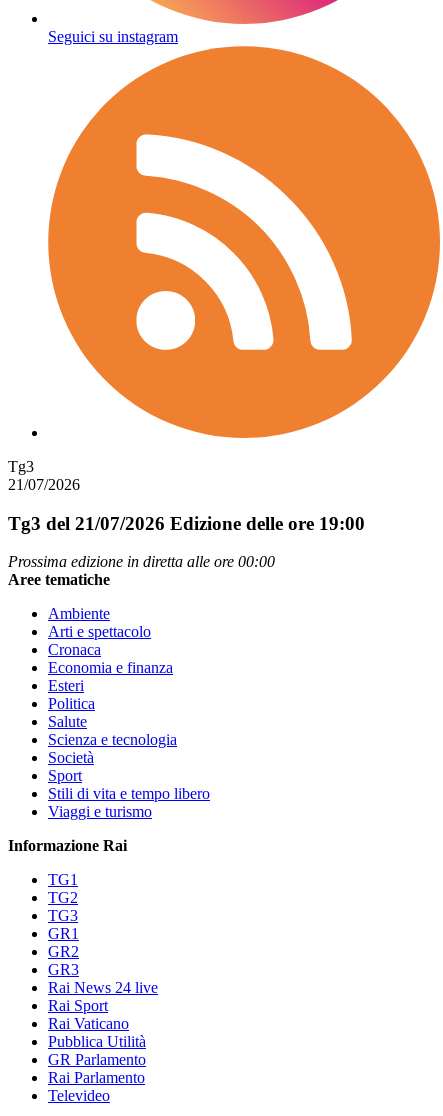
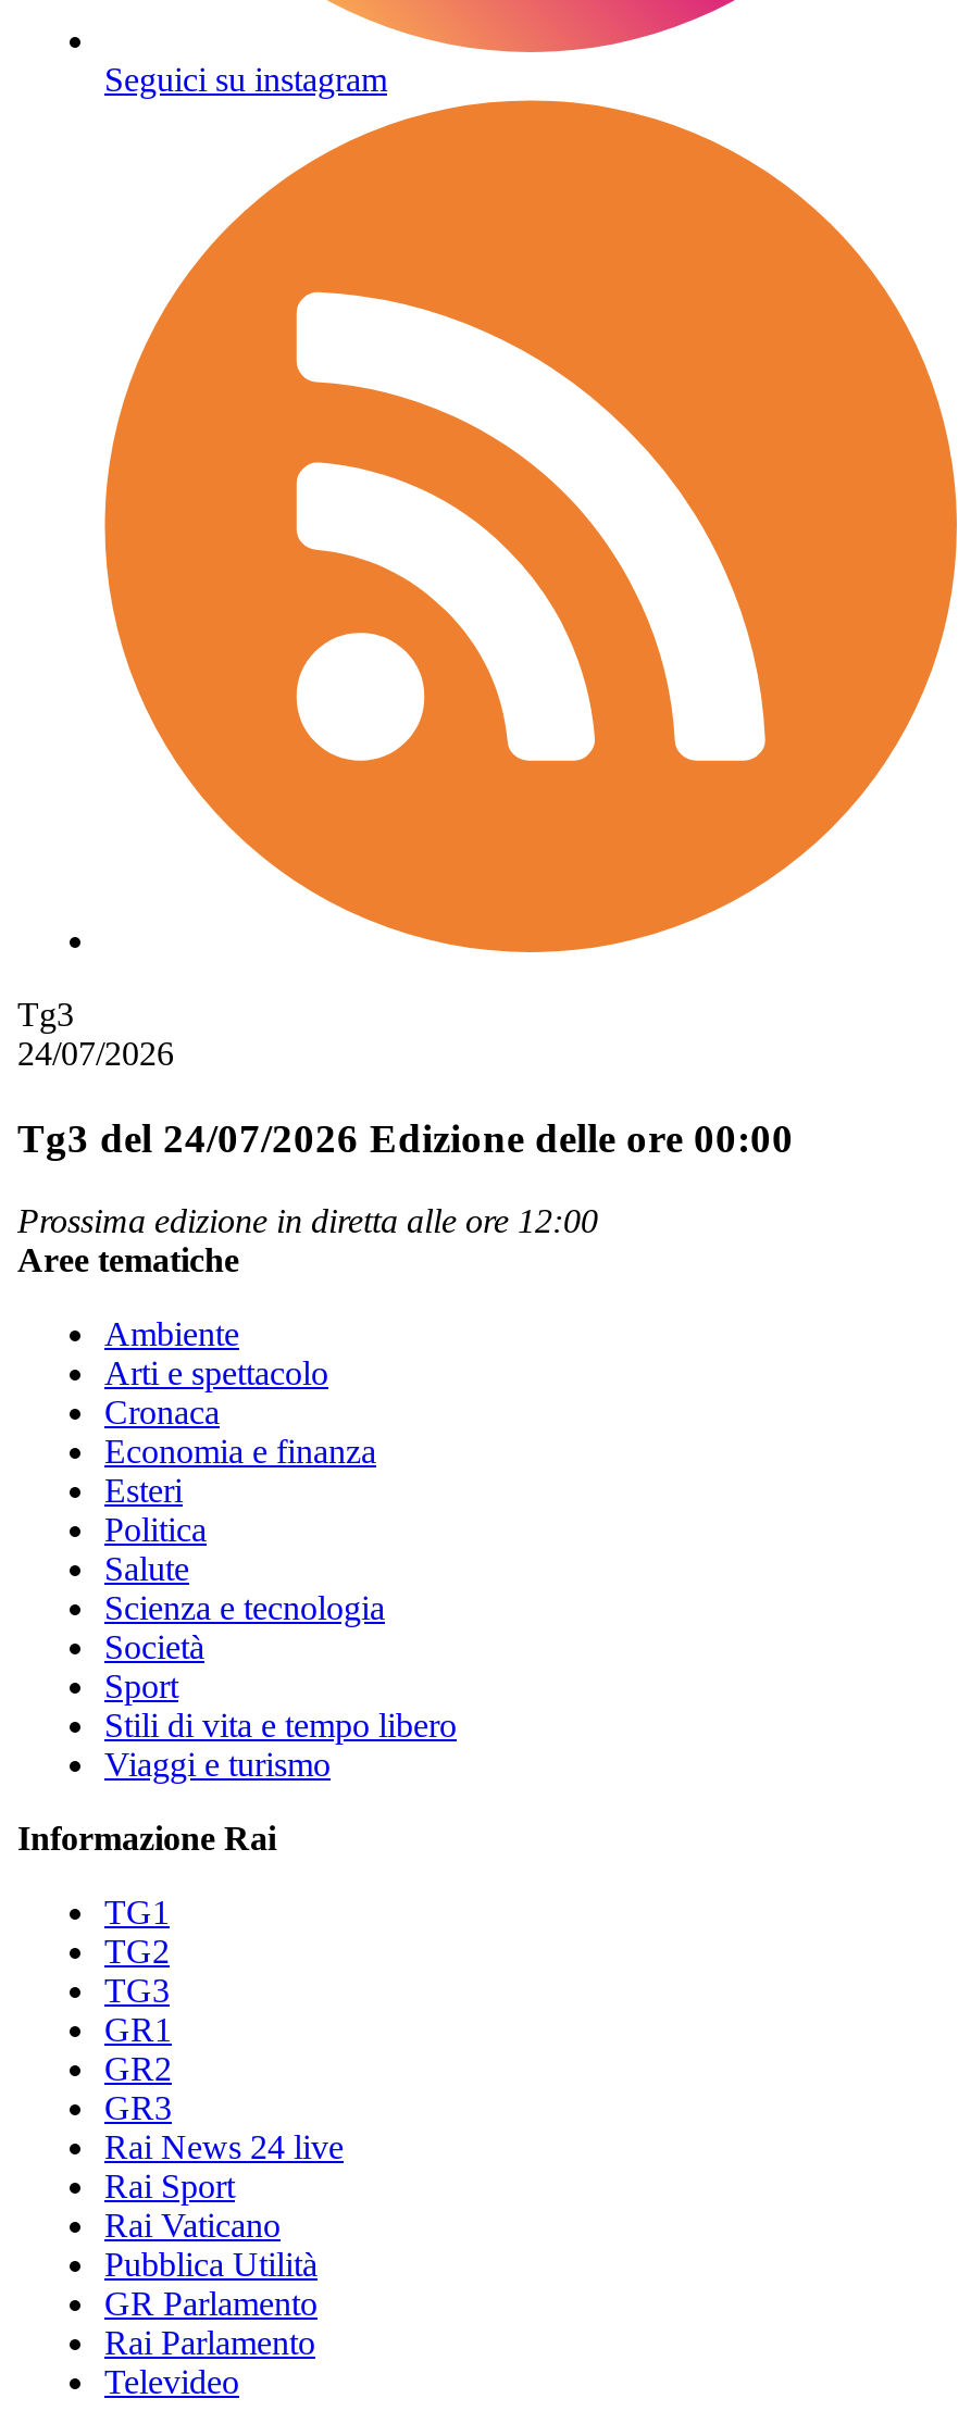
- 21/07/2026
+ 24/07/2026

- Tg3 del 21/07/2026 Edizione delle ore 19:00
+ Tg3 del 24/07/2026 Edizione delle ore 00:00

- Prossima edizione in diretta alle ore 00:00
+ Prossima edizione in diretta alle ore 12:00
